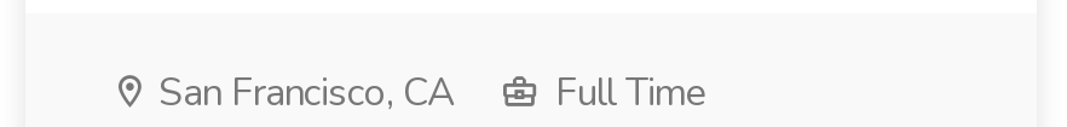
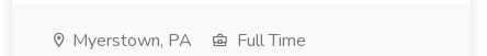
- San Francisco, CA
+ Myerstown, PA
